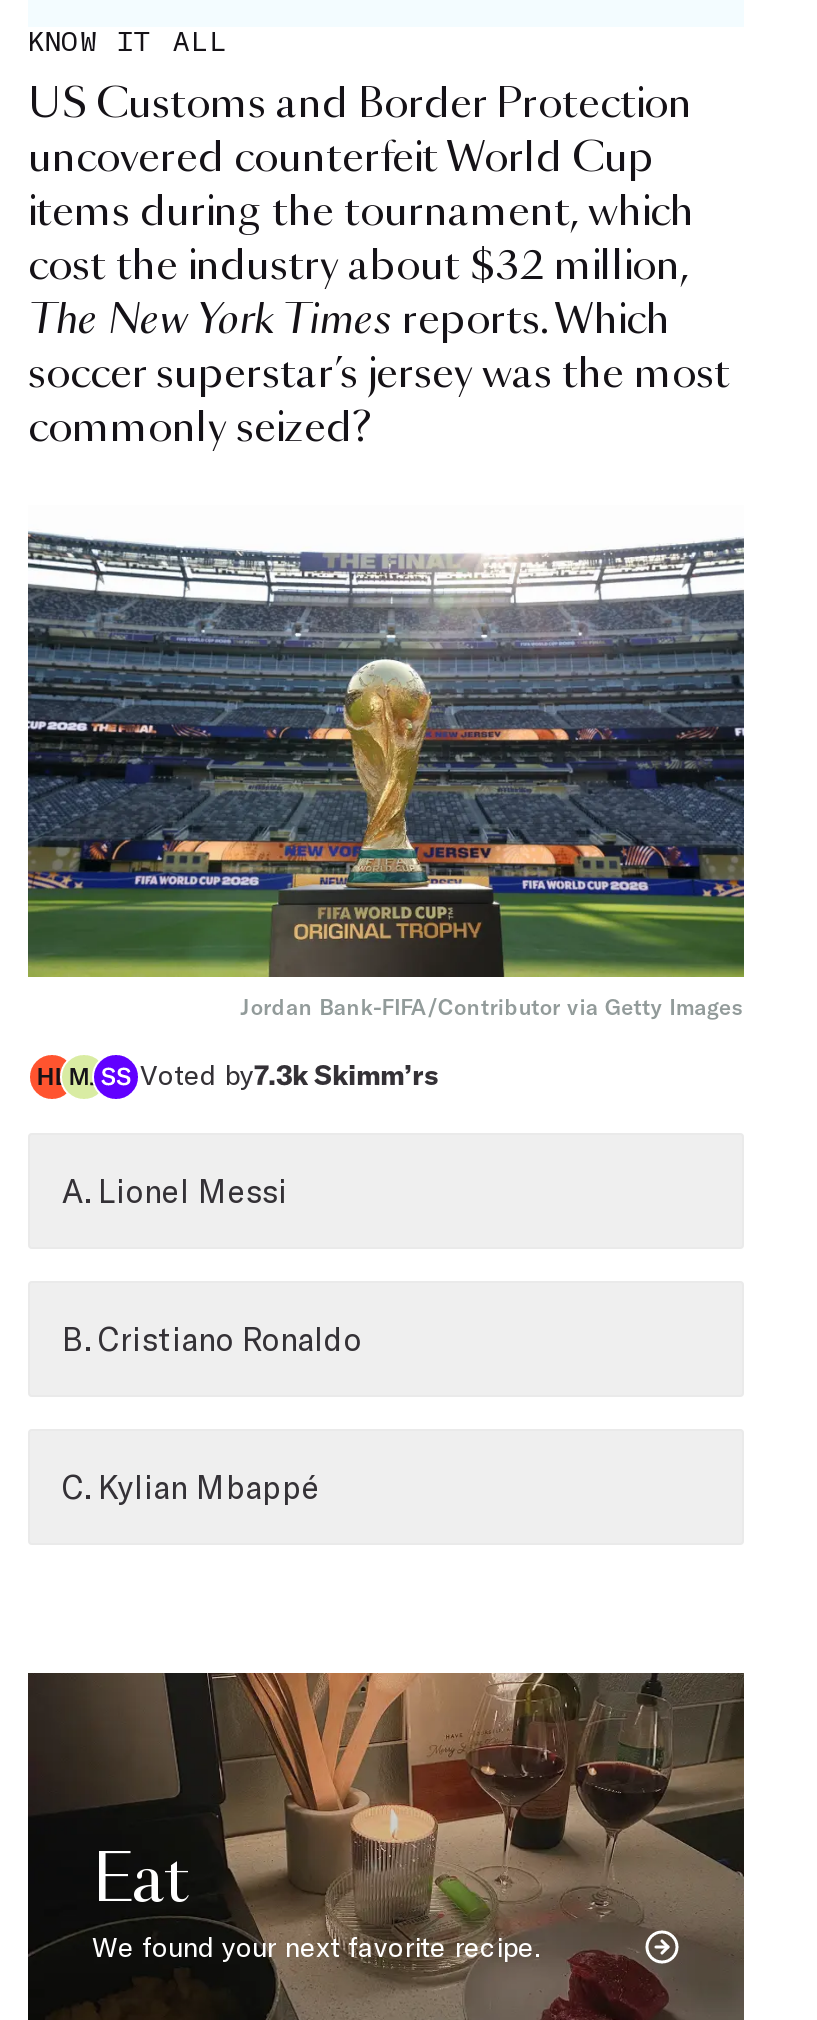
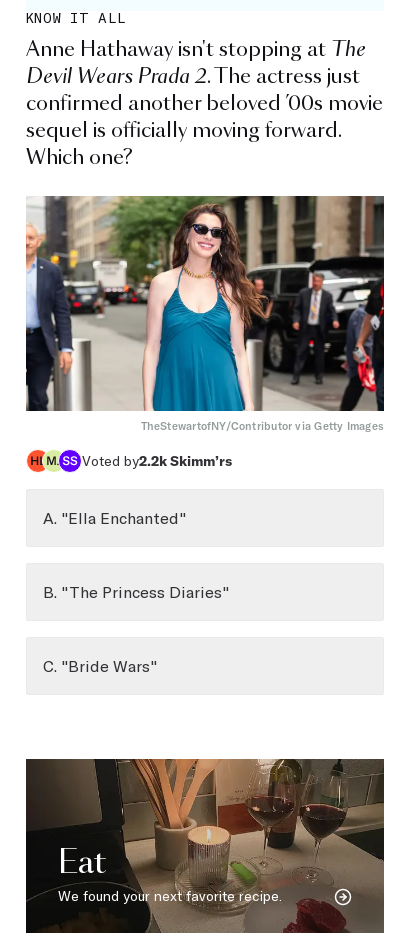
- US Customs and Border Protection
- uncovered counterfeit World Cup
- items during the tournament, which
- cost the industry about $32 million,
- The New York Times reports. Which
- soccer superstar’s jersey was the most
- commonly seized?
+ Anne Hathaway isn't stopping at The
+ Devil Wears Prada 2. The actress just
+ confirmed another beloved ’00s movie
+ sequel is officially moving forward.
+ Which one?

- [image]
- Jordan Bank-FIFA/Contributor via Getty Images
+ [image]
+ TheStewartofNY/Contributor via Getty Images

- Voted by7.3kSkimm’rs
+ Voted by2.2kSkimm’rs

- A. Lionel Messi
+ A. "Ella Enchanted"

- B. Cristiano Ronaldo
+ B. "The Princess Diaries"

- C. Kylian Mbappé
+ C. "Bride Wars"
